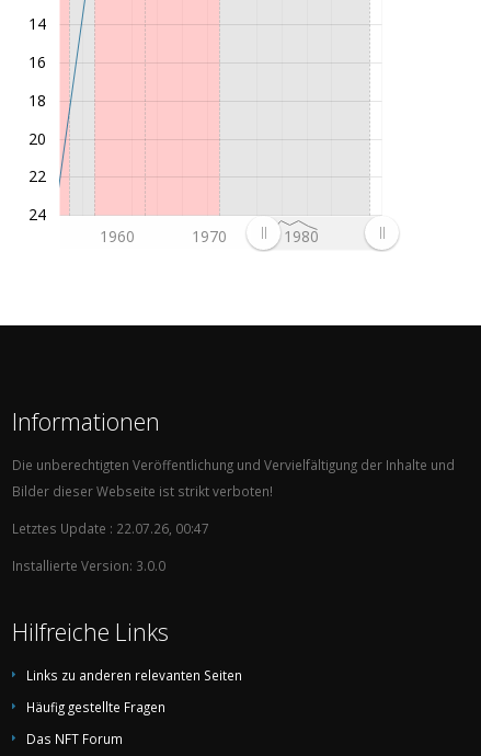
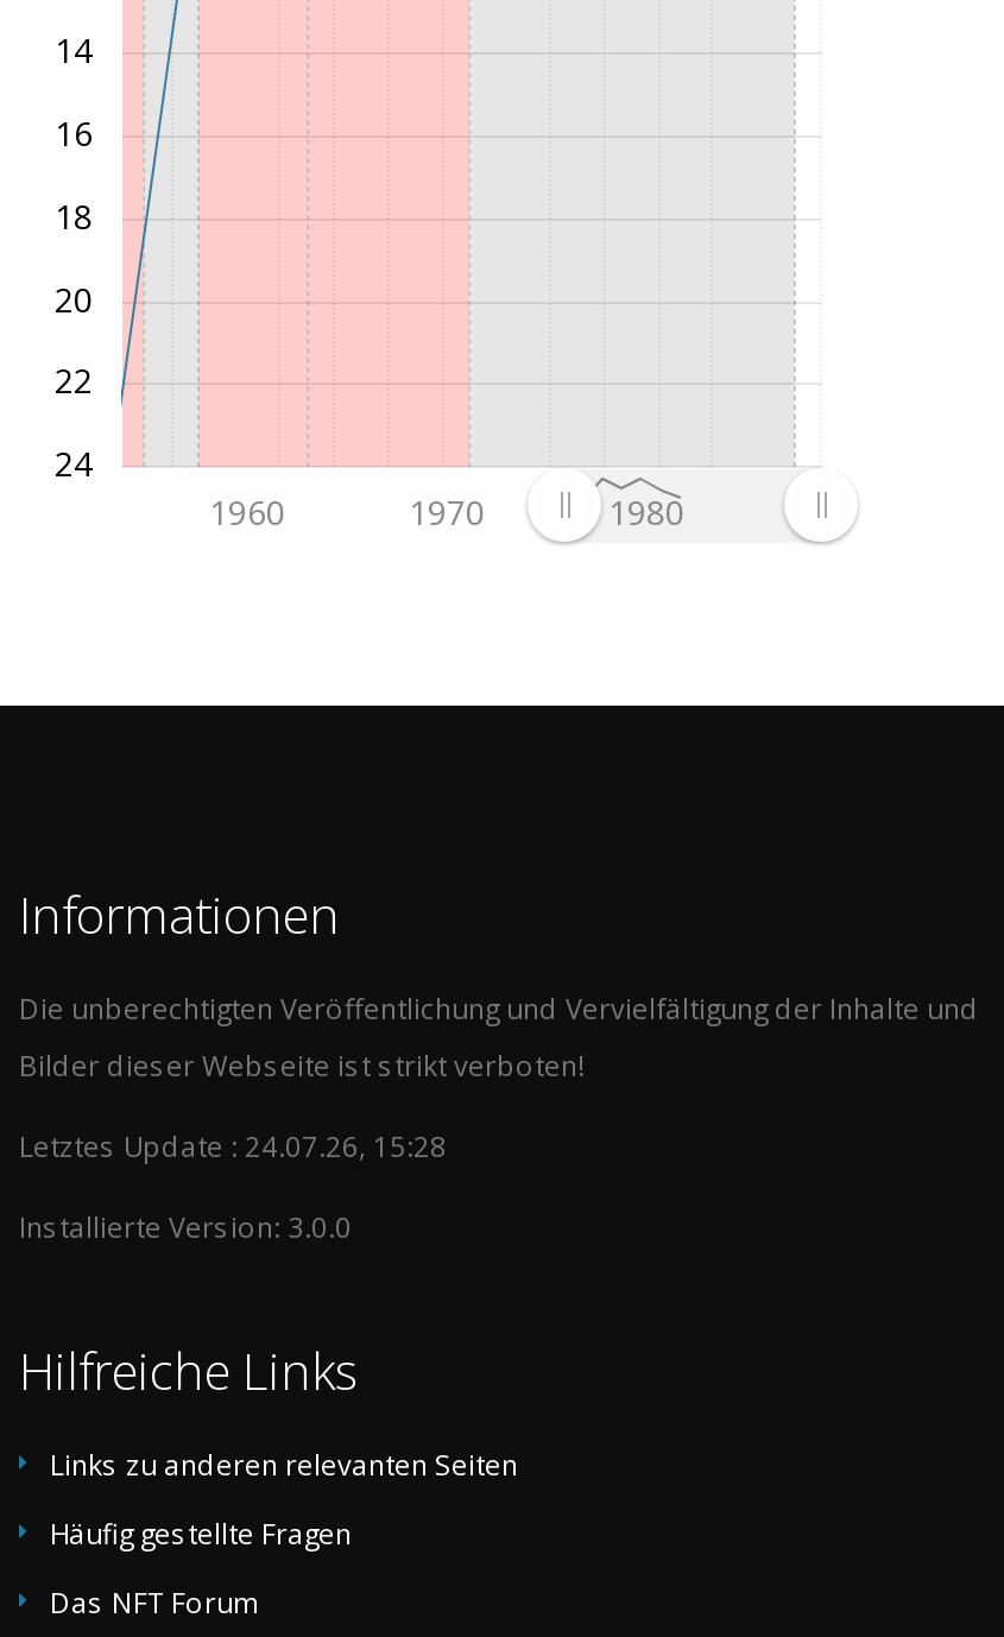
- Letztes Update : 22.07.26, 00:47
+ Letztes Update : 24.07.26, 15:28
